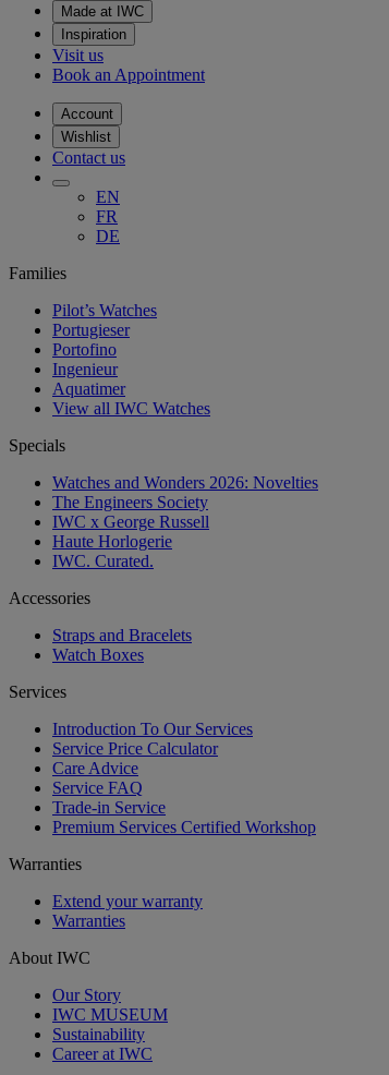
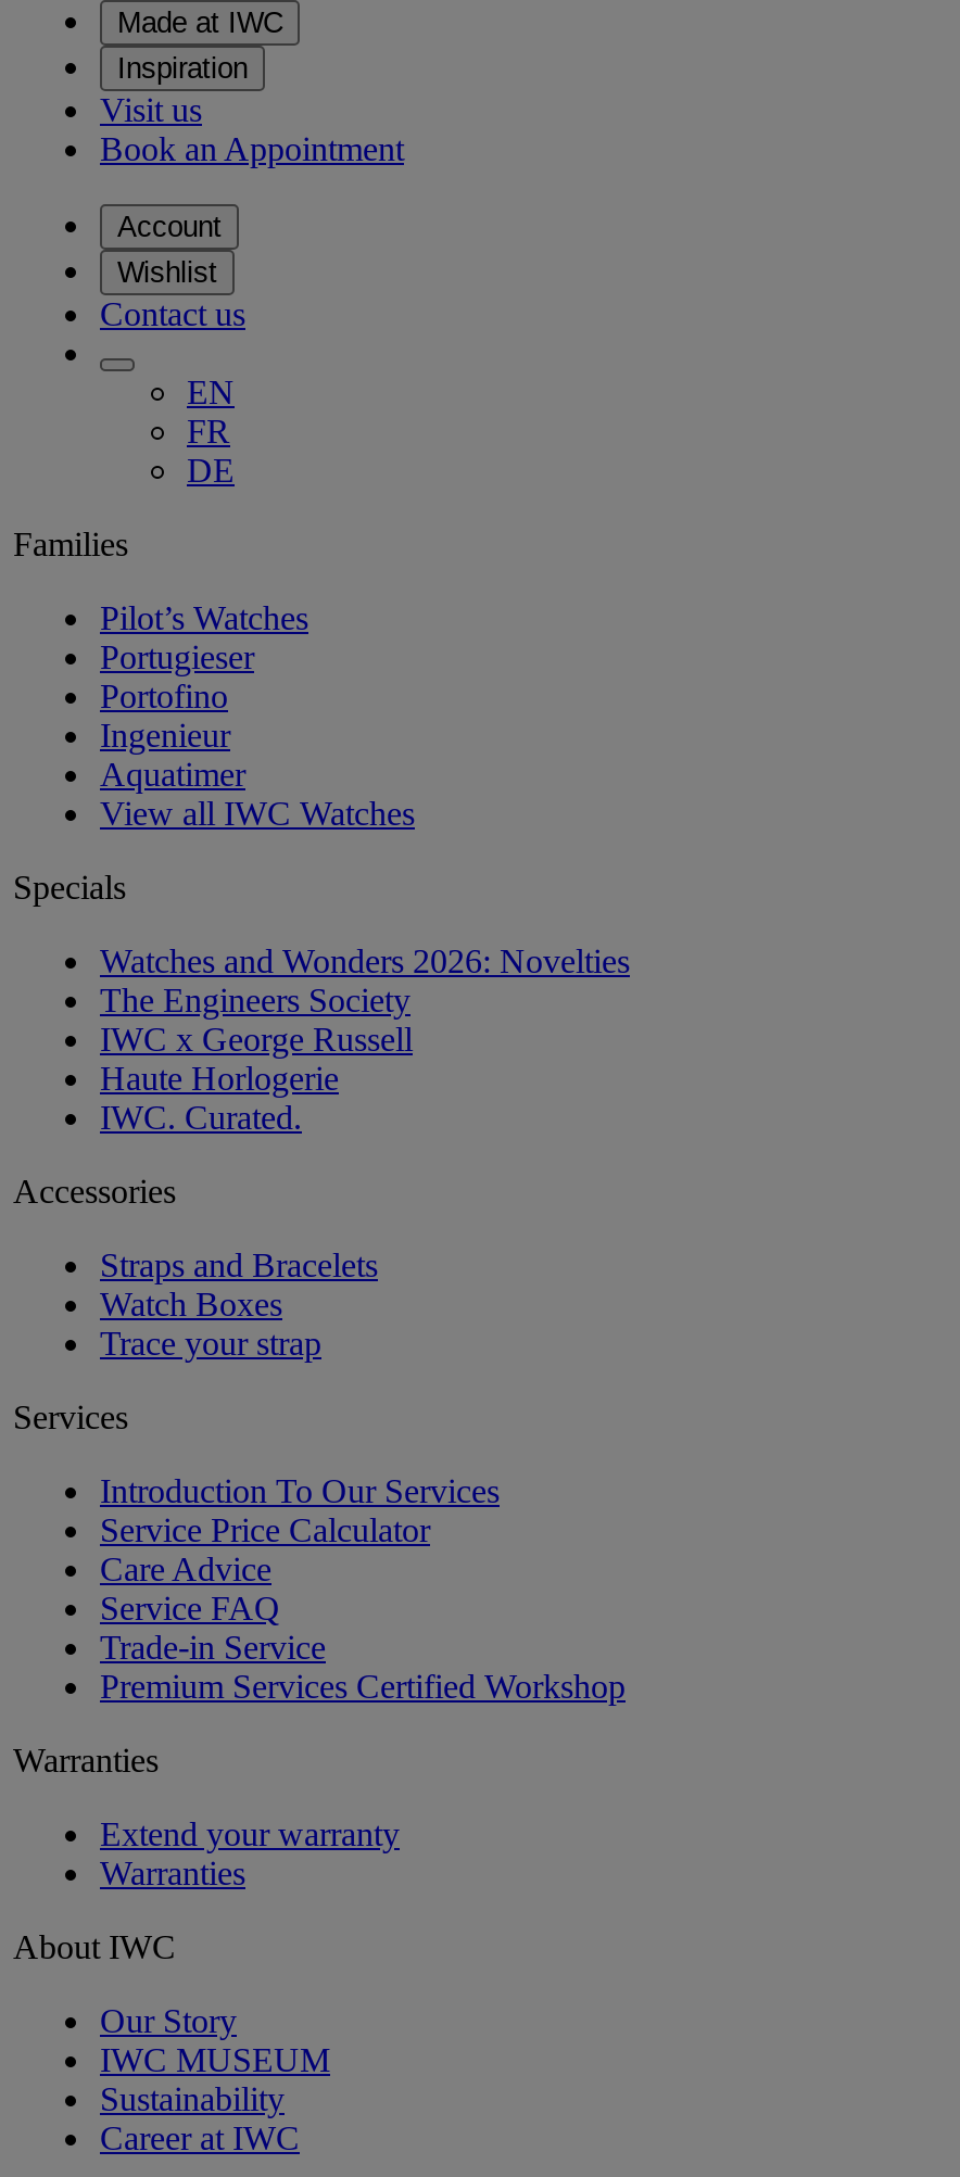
+ Trace your strap
